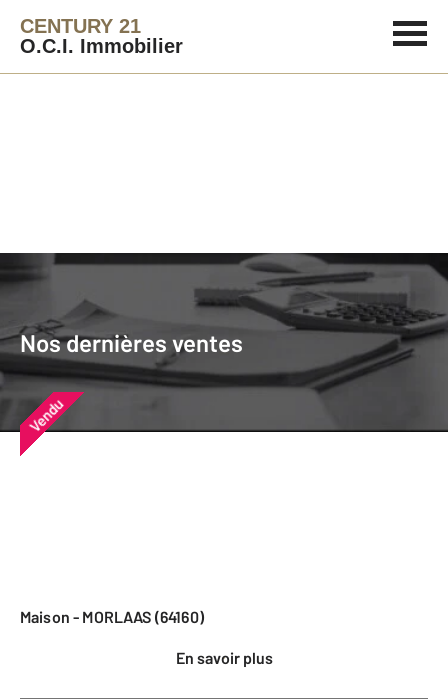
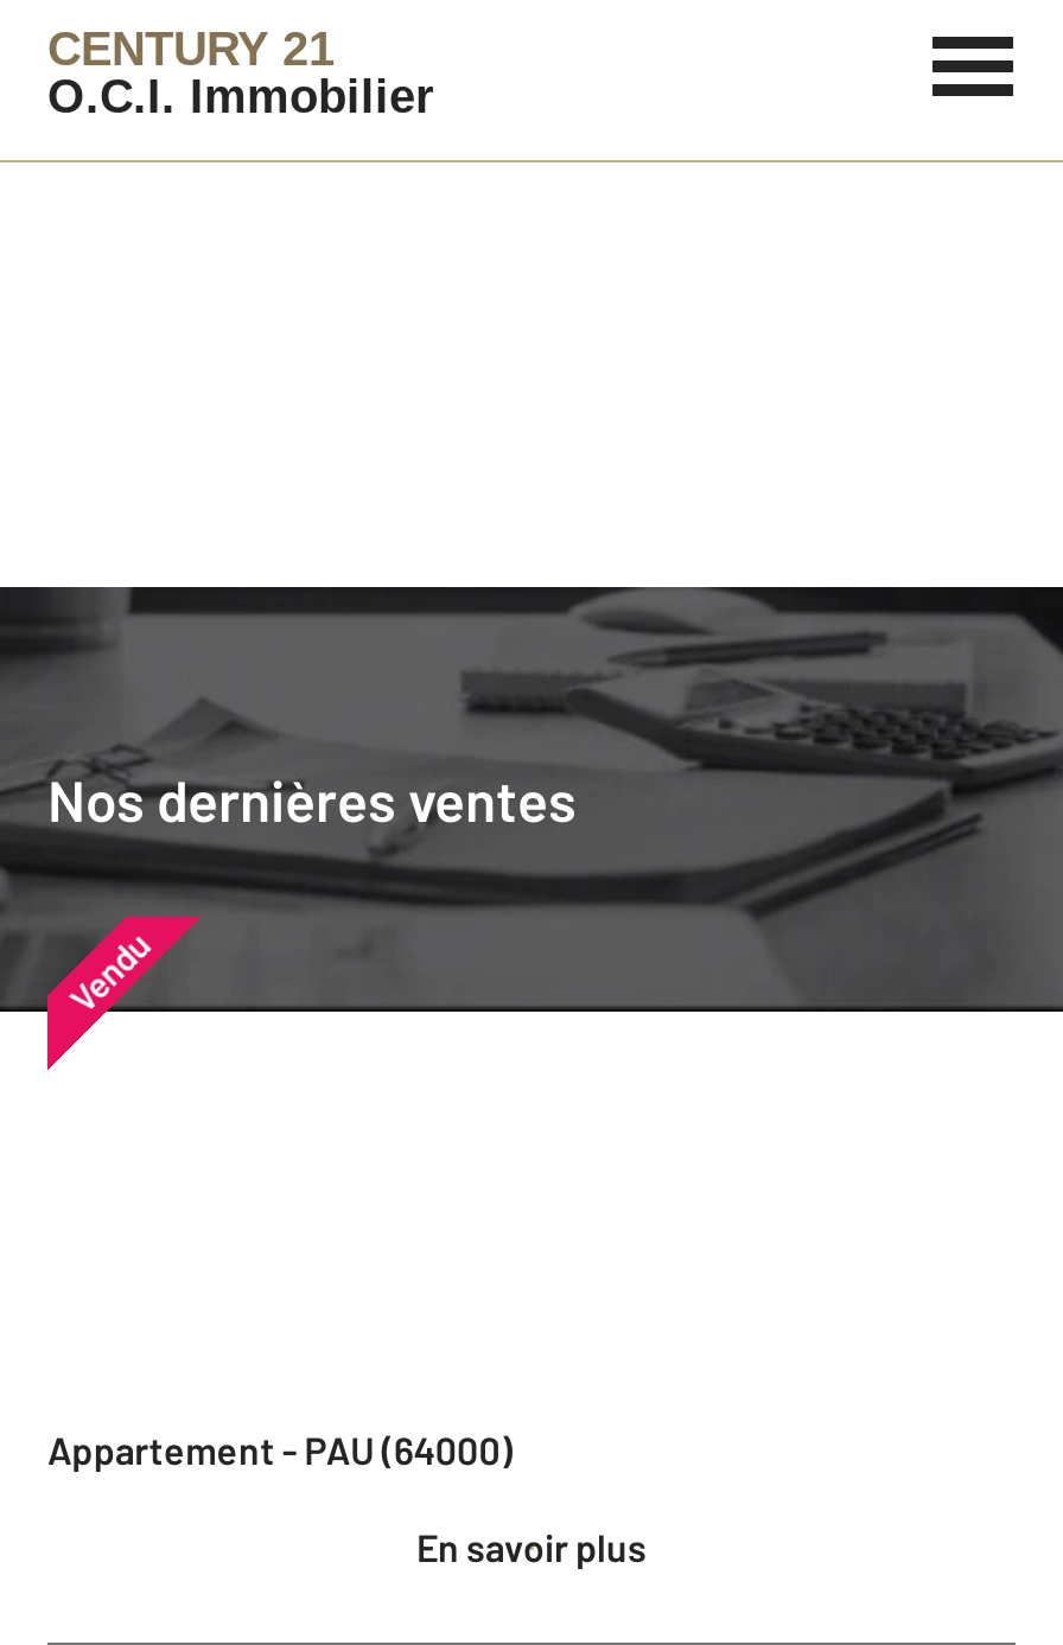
- Maison - MORLAAS (64160)
+ Appartement - PAU (64000)
